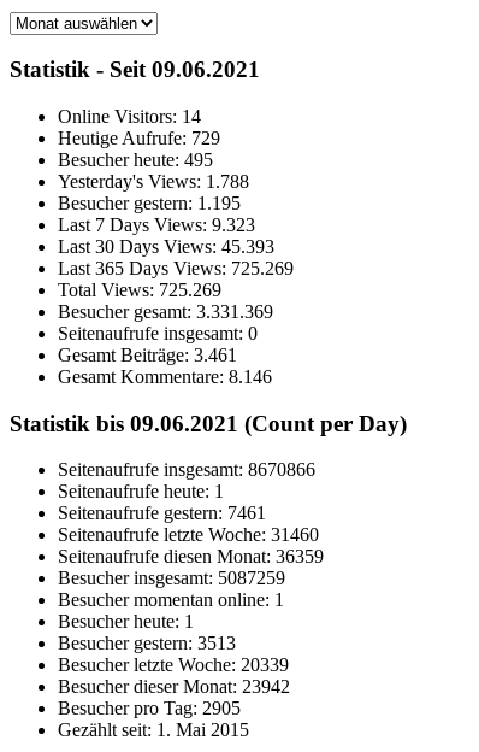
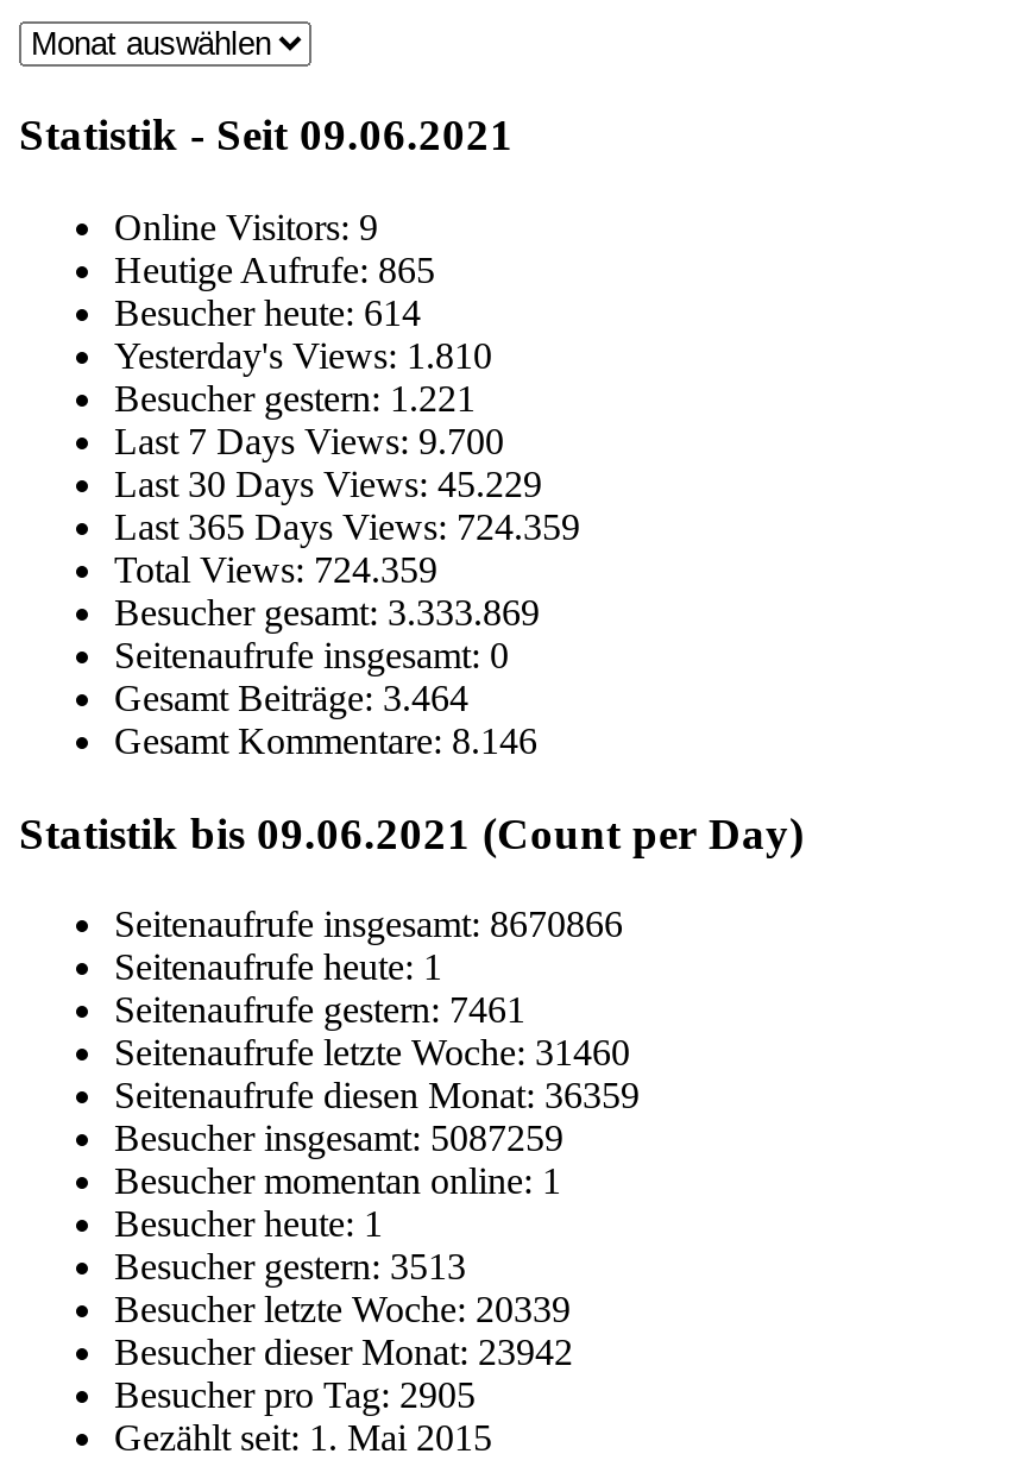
- Online Visitors: 14
+ Online Visitors: 9

- Heutige Aufrufe: 729
+ Heutige Aufrufe: 865

- Besucher heute: 495
+ Besucher heute: 614

- Yesterday's Views: 1.788
+ Yesterday's Views: 1.810

- Besucher gestern: 1.195
+ Besucher gestern: 1.221

- Last 7 Days Views: 9.323
+ Last 7 Days Views: 9.700

- Last 30 Days Views: 45.393
+ Last 30 Days Views: 45.229

- Last 365 Days Views: 725.269
+ Last 365 Days Views: 724.359

- Total Views: 725.269
+ Total Views: 724.359

- Besucher gesamt: 3.331.369
+ Besucher gesamt: 3.333.869

- Gesamt Beiträge:3.461
+ Gesamt Beiträge:3.464
